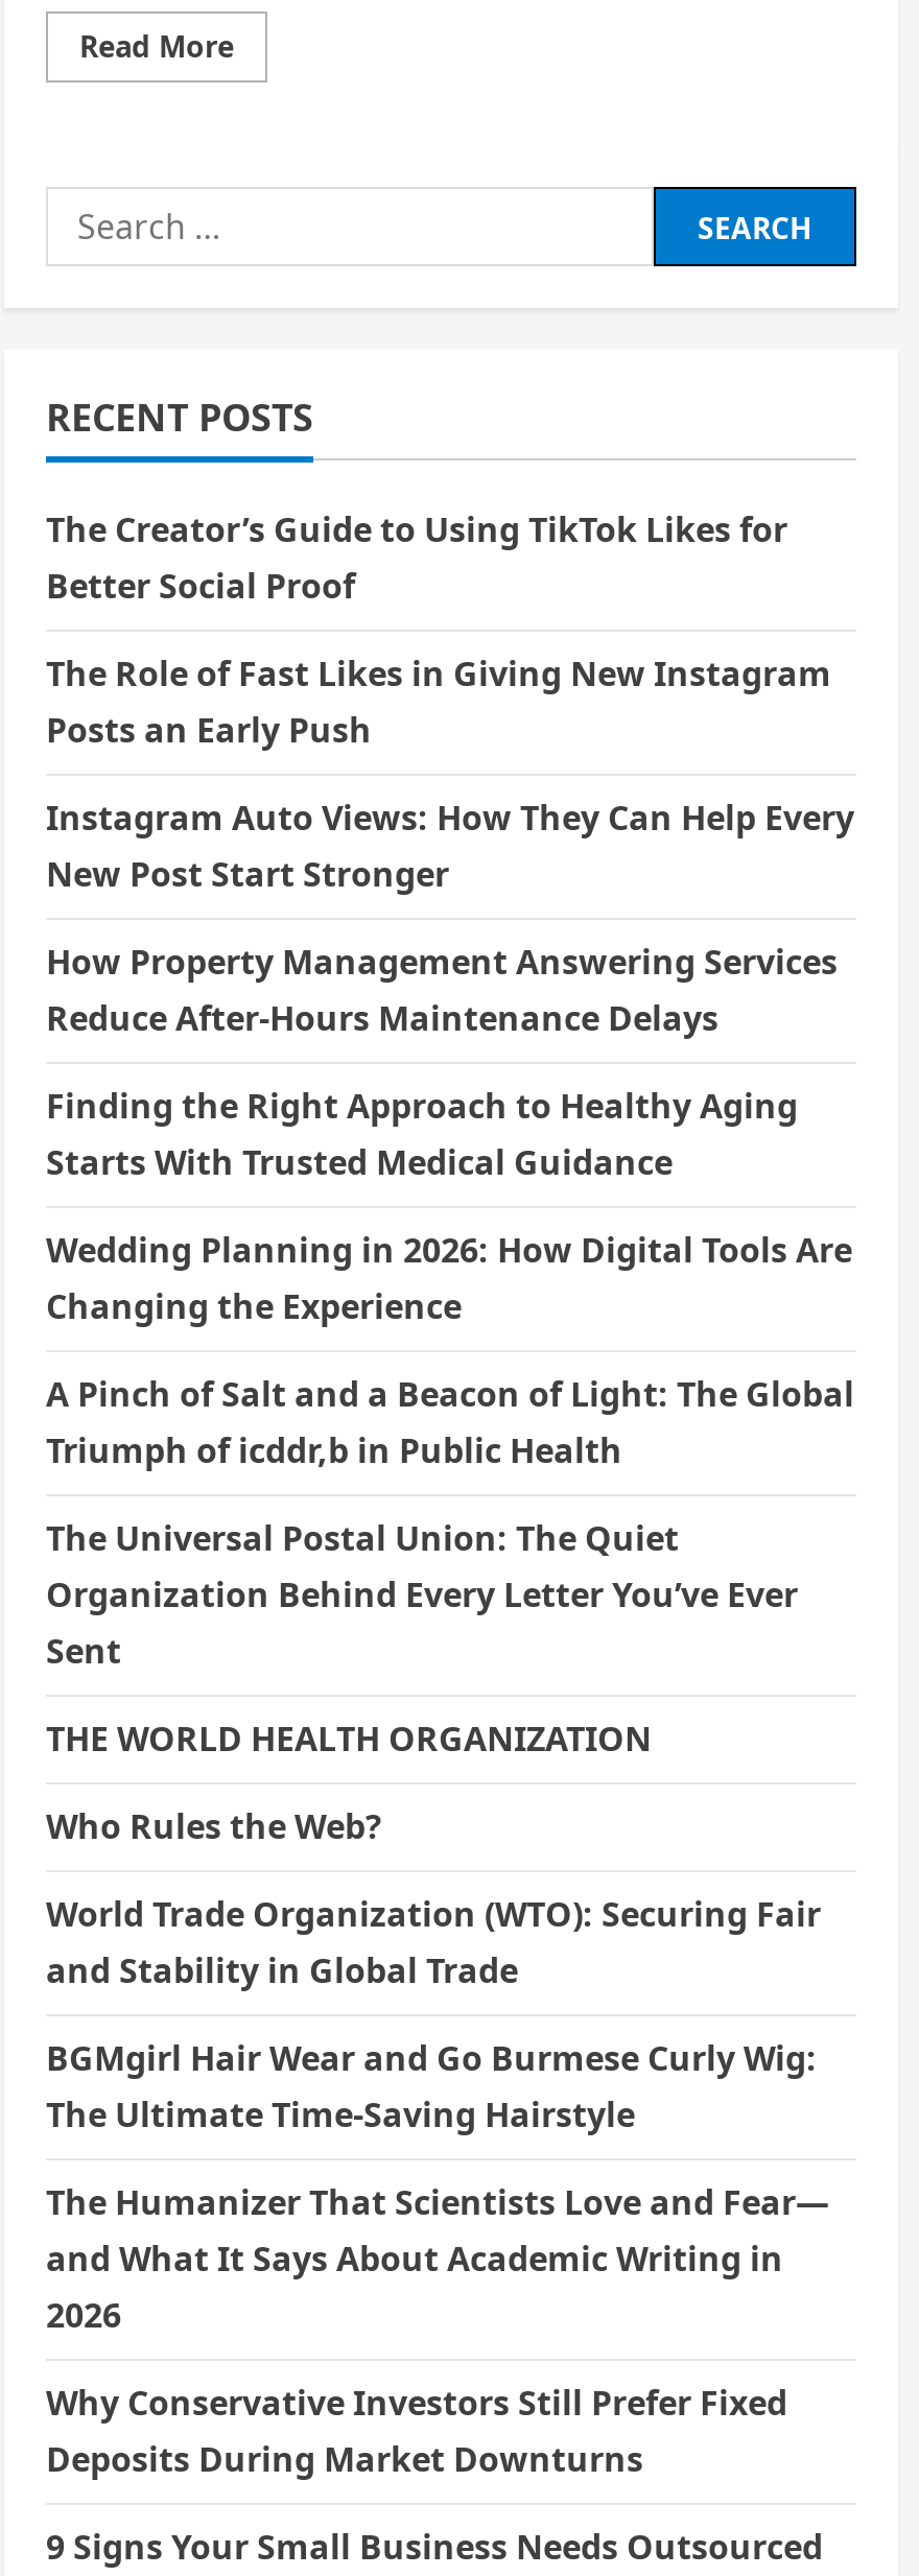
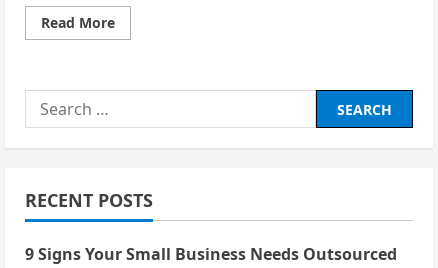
- The Creator’s Guide to Using TikTok Likes for
- Better Social Proof
- The Role of Fast Likes in Giving New Instagram
- Posts an Early Push
- Instagram Auto Views: How They Can Help Every
- New Post Start Stronger
- How Property Management Answering Services
- Reduce After-Hours Maintenance Delays
- Finding the Right Approach to Healthy Aging
- Starts With Trusted Medical Guidance
- Wedding Planning in 2026: How Digital Tools Are
- Changing the Experience
- A Pinch of Salt and a Beacon of Light: The Global
- Triumph of icddr,b in Public Health
- The Universal Postal Union: The Quiet
- Organization Behind Every Letter You’ve Ever
- Sent
- THE WORLD HEALTH ORGANIZATION
- Who Rules the Web?
- World Trade Organization (WTO): Securing Fair
- and Stability in Global Trade
- BGMgirl Hair Wear and Go Burmese Curly Wig:
- The Ultimate Time-Saving Hairstyle
- The Humanizer That Scientists Love and Fear—
- and What It Says About Academic Writing in
- 2026
- Why Conservative Investors Still Prefer Fixed
- Deposits During Market Downturns
